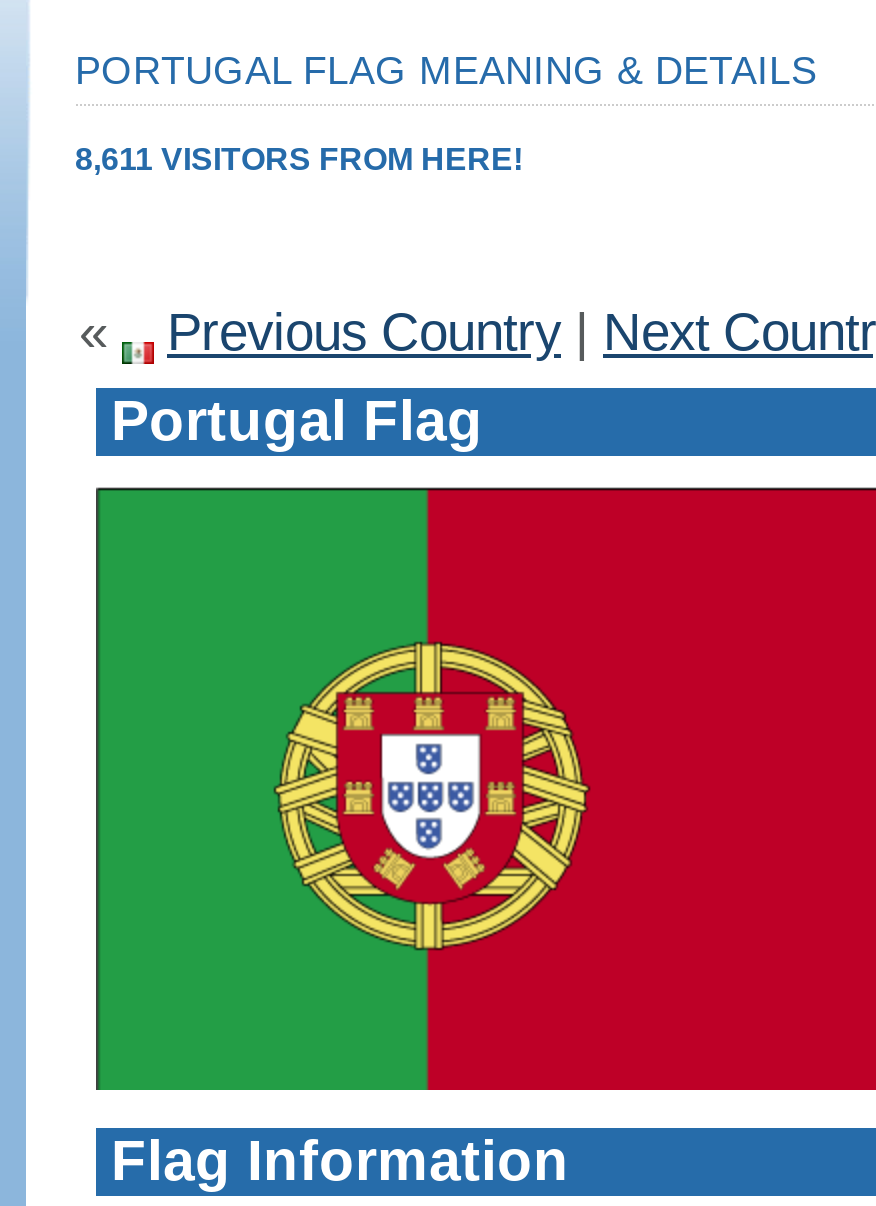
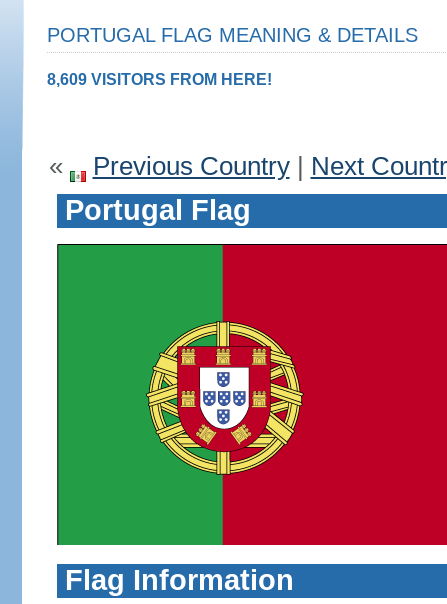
- 8,611 VISITORS FROM HERE!
+ 8,609 VISITORS FROM HERE!
